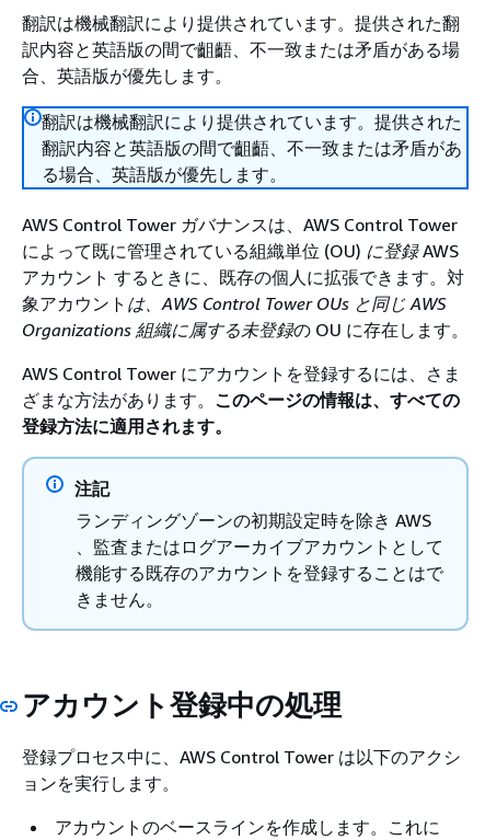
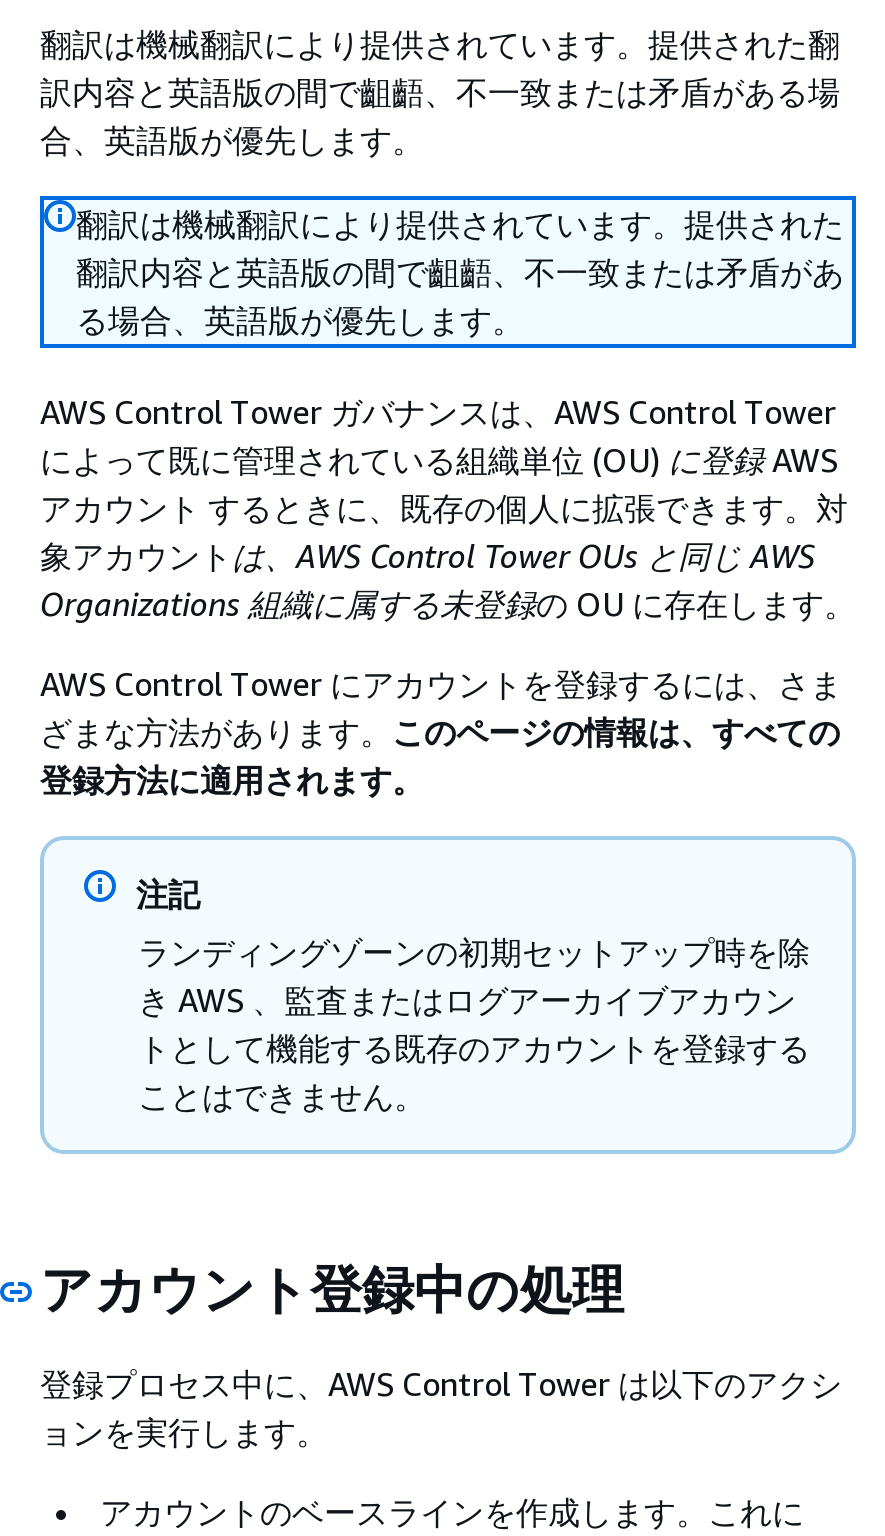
- ランディングゾーンの初期設定時を除き AWS
- 、監査またはログアーカイブアカウントとして
- 機能する既存のアカウントを登録することはで
- きません。
+ ランディングゾーンの初期セットアップ時を除
+ き AWS 、監査またはログアーカイブアカウン
+ トとして機能する既存のアカウントを登録する
+ ことはできません。
